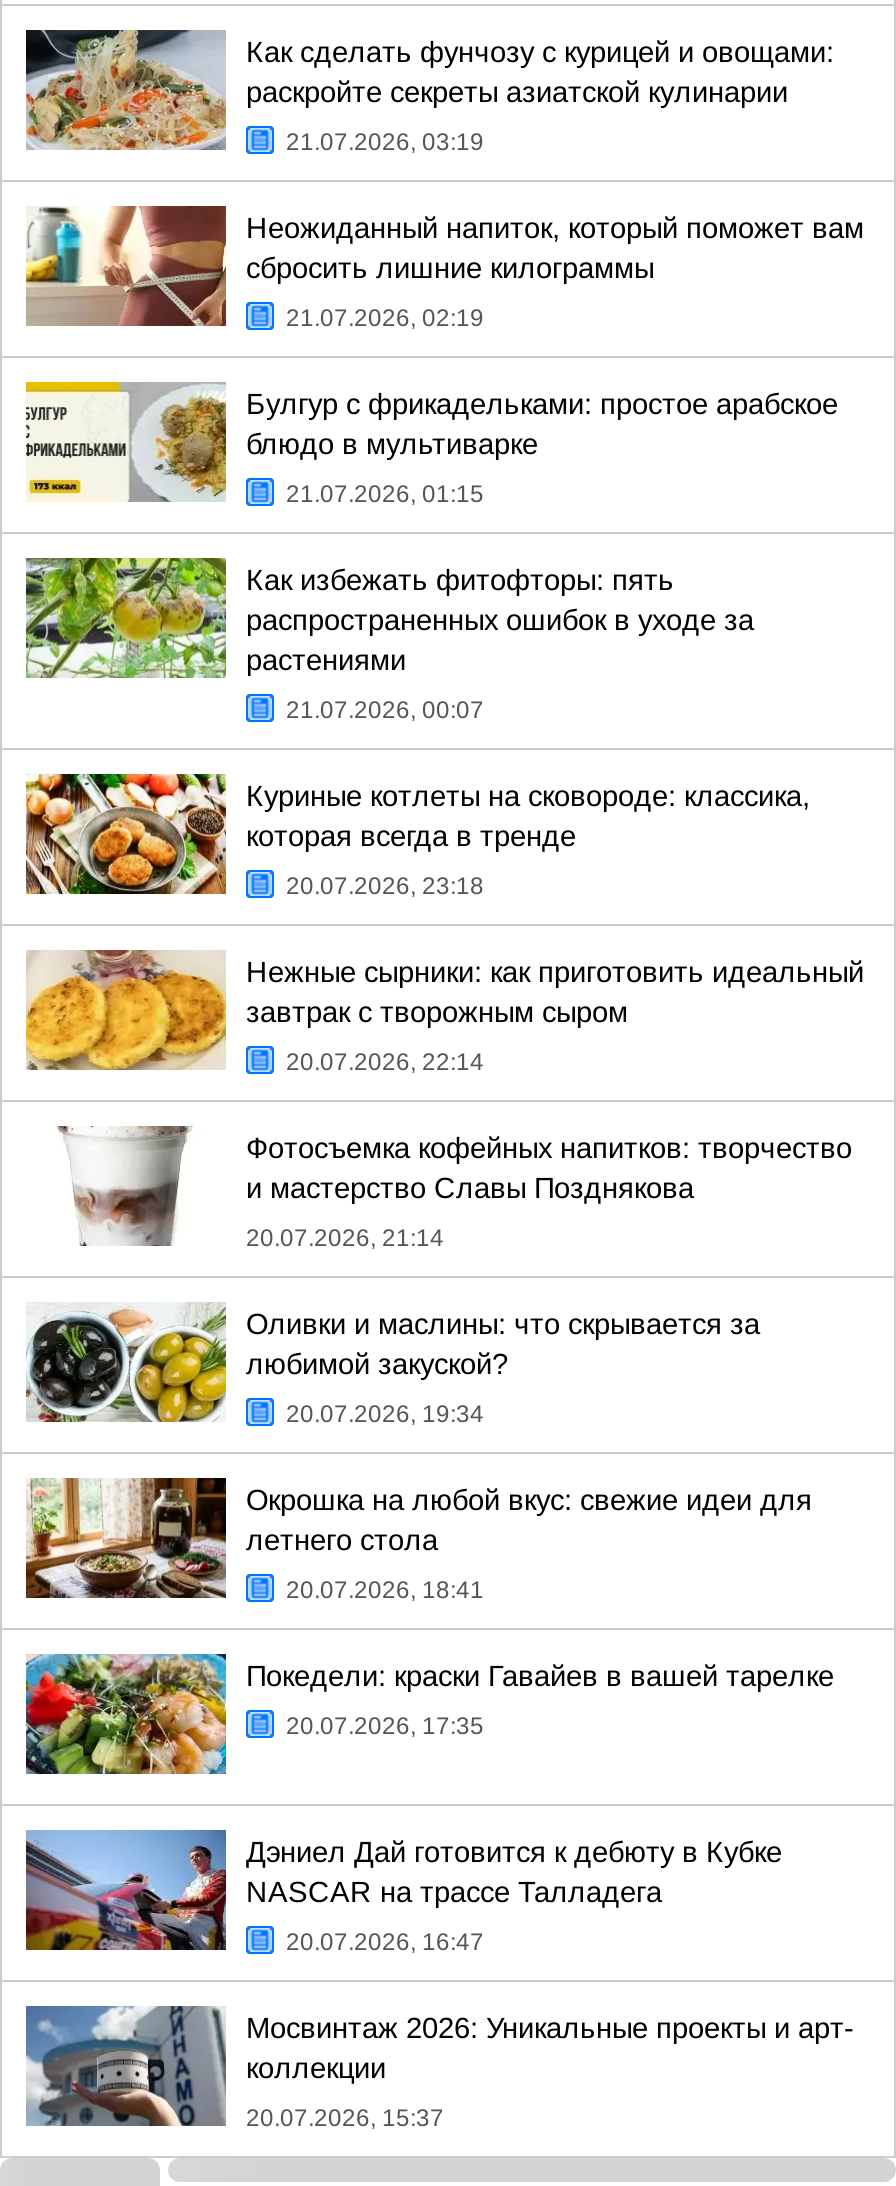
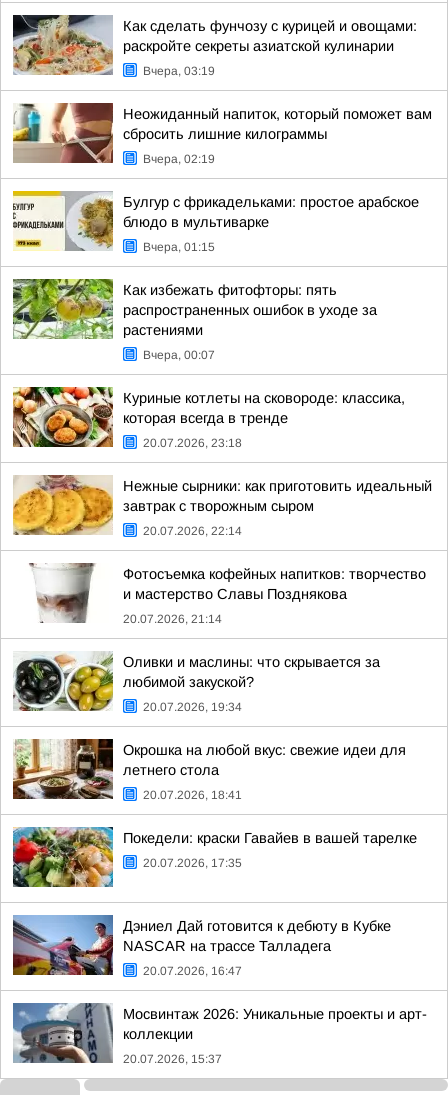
- 21.07.2026, 03:19
+ Вчера, 03:19

- 21.07.2026, 02:19
+ Вчера, 02:19

- 21.07.2026, 01:15
+ Вчера, 01:15

- 21.07.2026, 00:07
+ Вчера, 00:07
